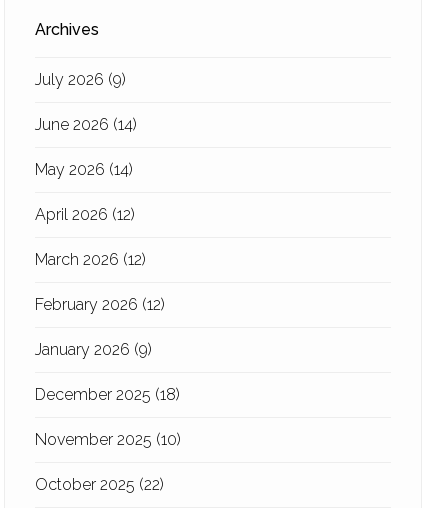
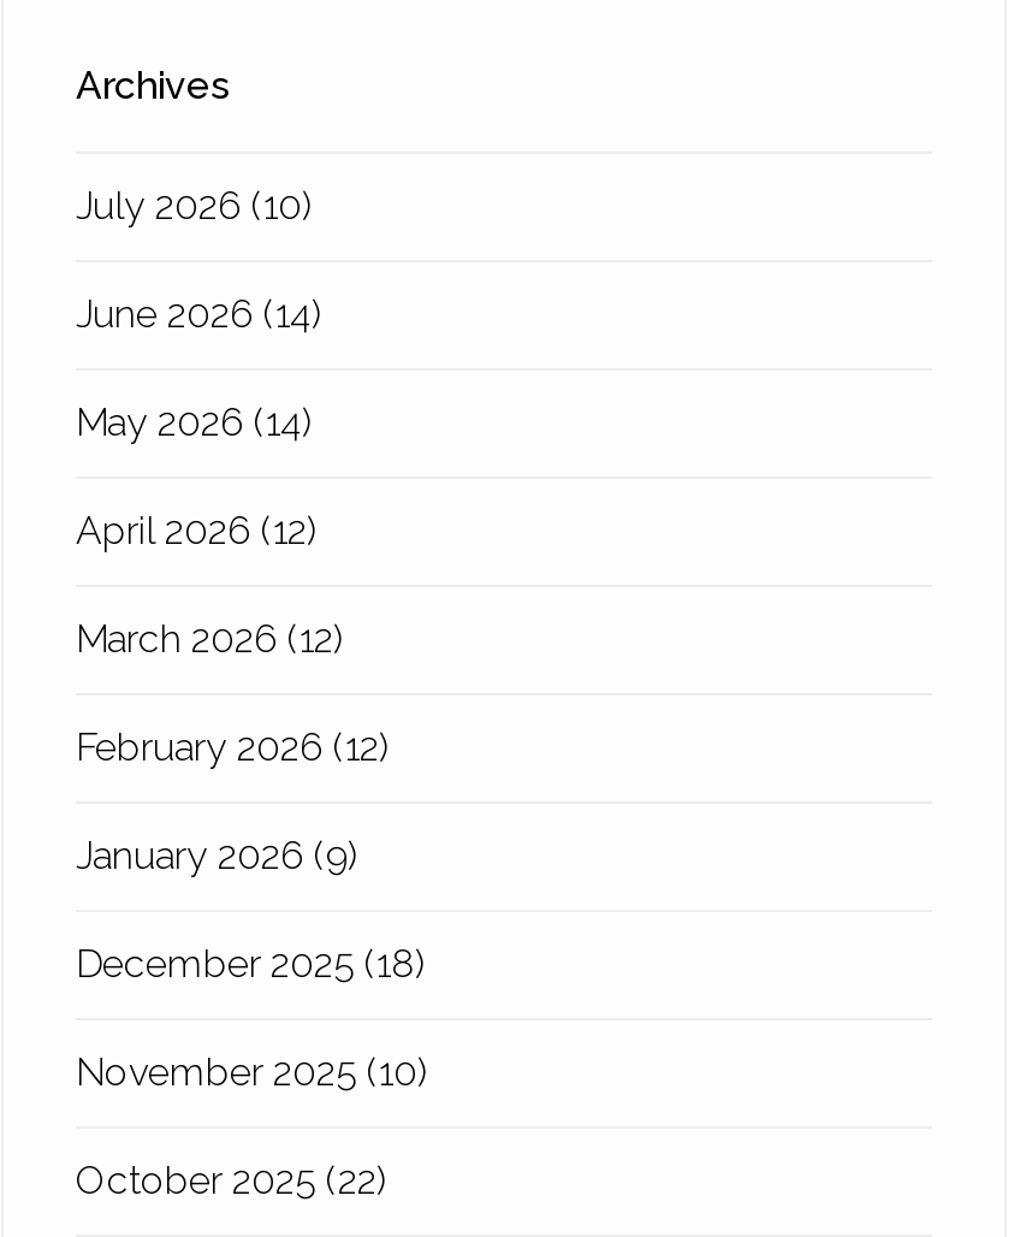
- July 2026 (9)
+ July 2026 (10)
